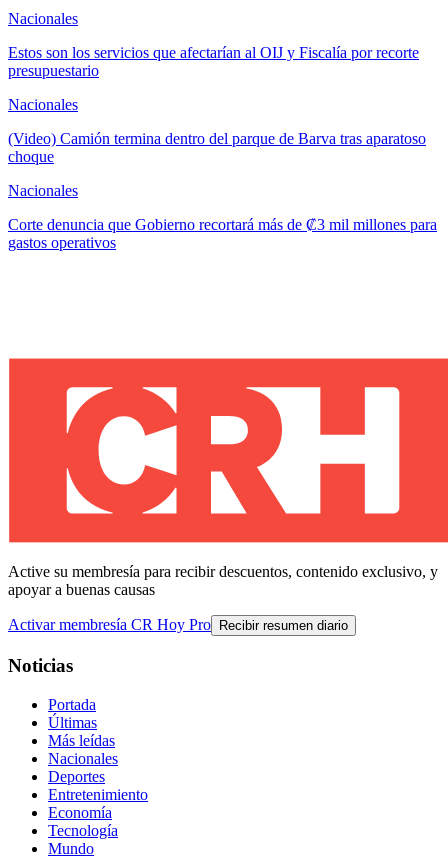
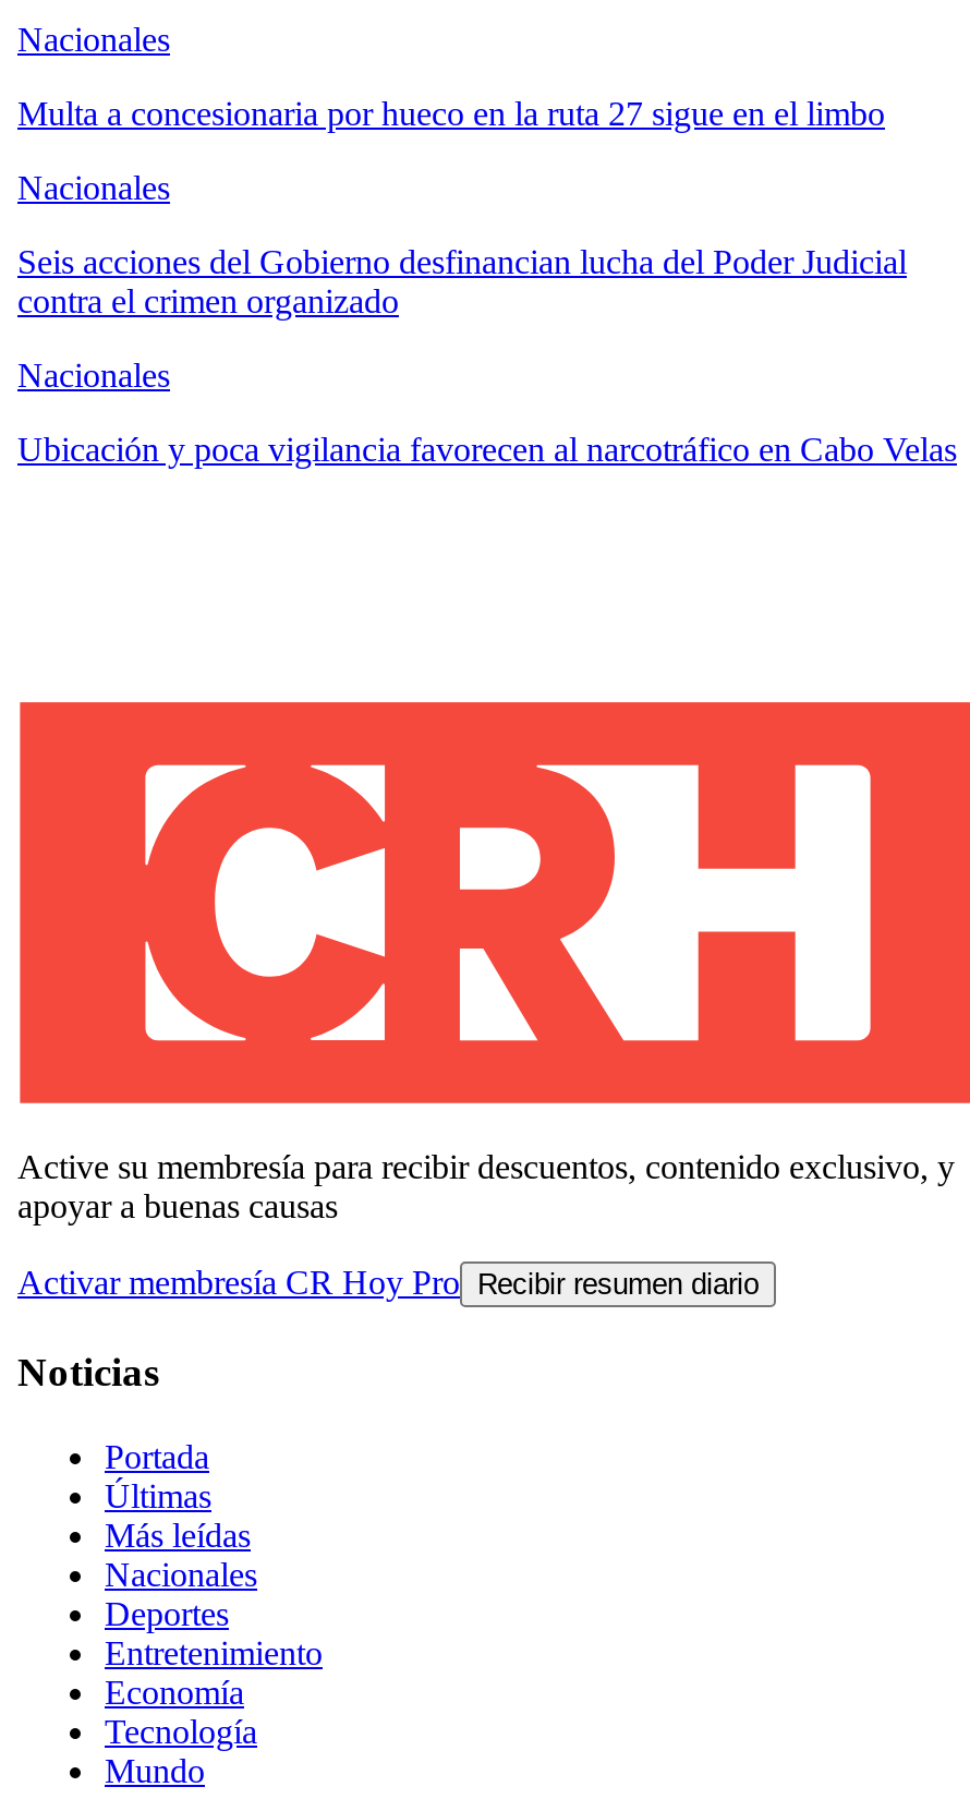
- Estos son los servicios que afectarían al OIJ y Fiscalía por recorte
- presupuestario
+ Multa a concesionaria por hueco en la ruta 27 sigue en el limbo

- (Video) Camión termina dentro del parque de Barva tras aparatoso
- choque
+ Seis acciones del Gobierno desfinancian lucha del Poder Judicial
+ contra el crimen organizado

- Corte denuncia que Gobierno recortará más de ₡3 mil millones para
- gastos operativos
+ Ubicación y poca vigilancia favorecen al narcotráfico en Cabo Velas
